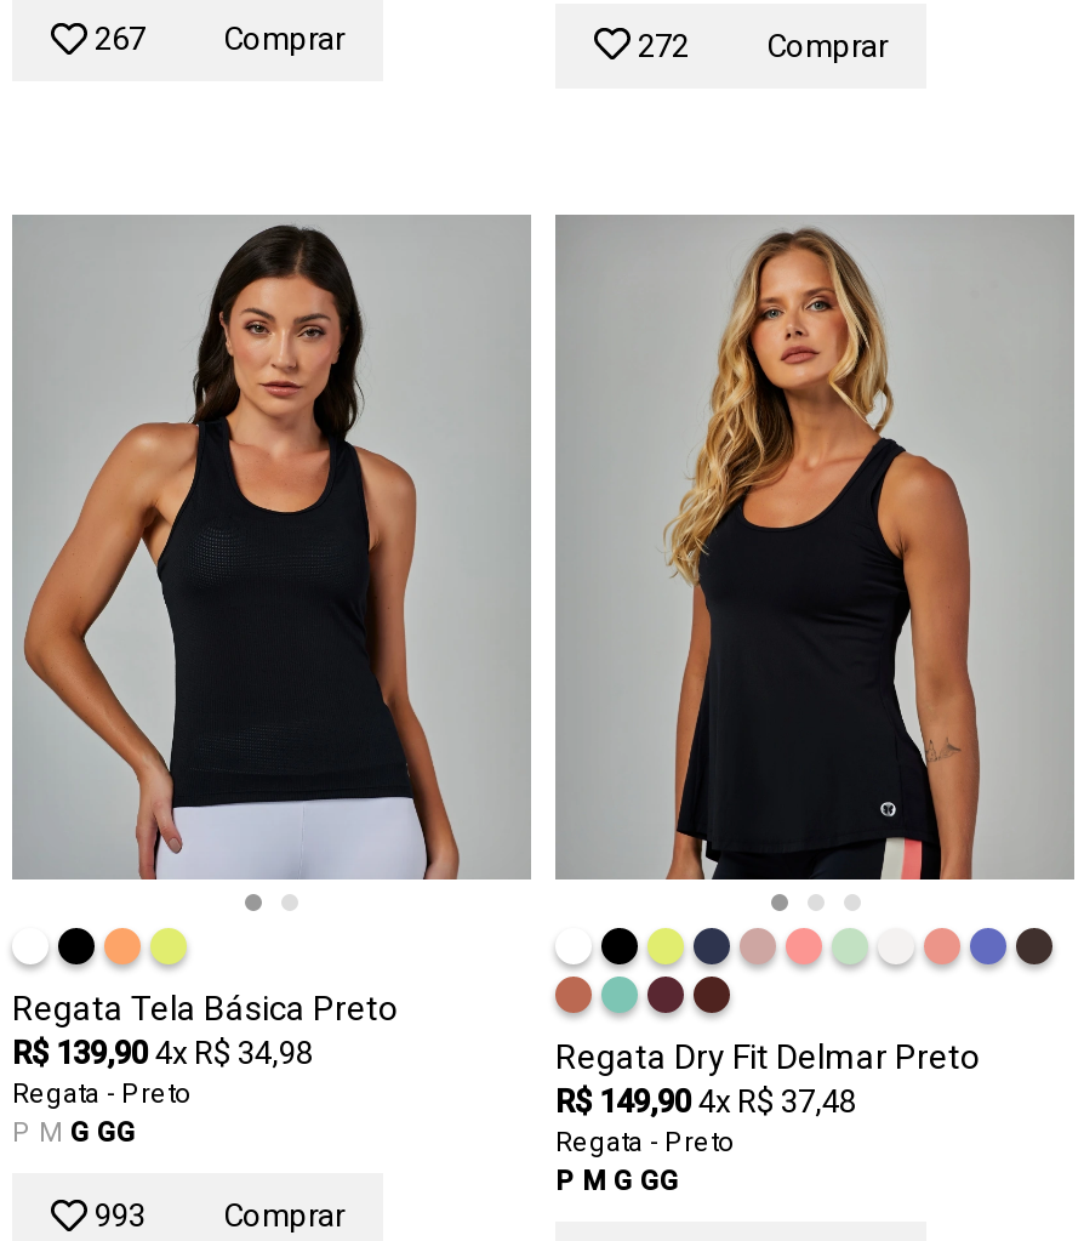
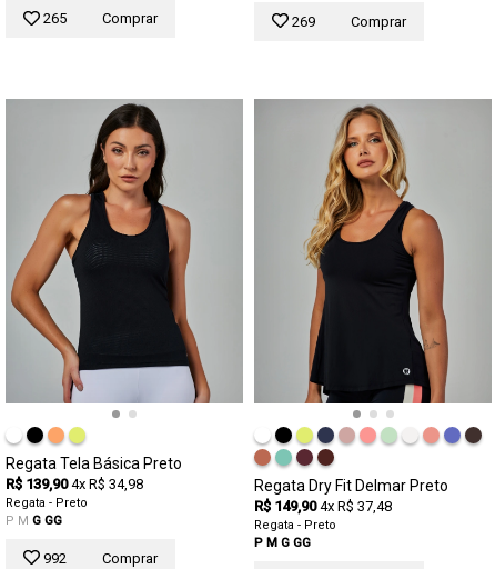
- 267
+ 265

- 272
+ 269

- 993
+ 992
